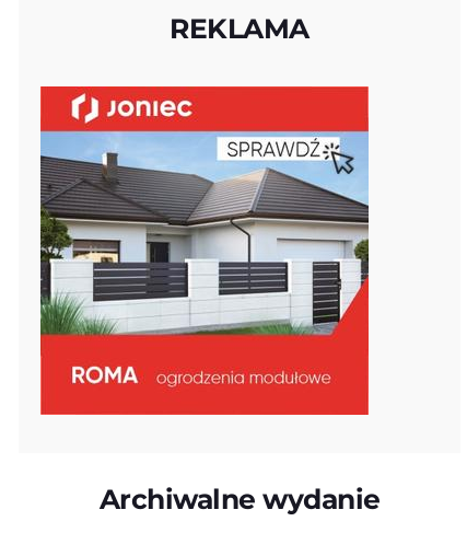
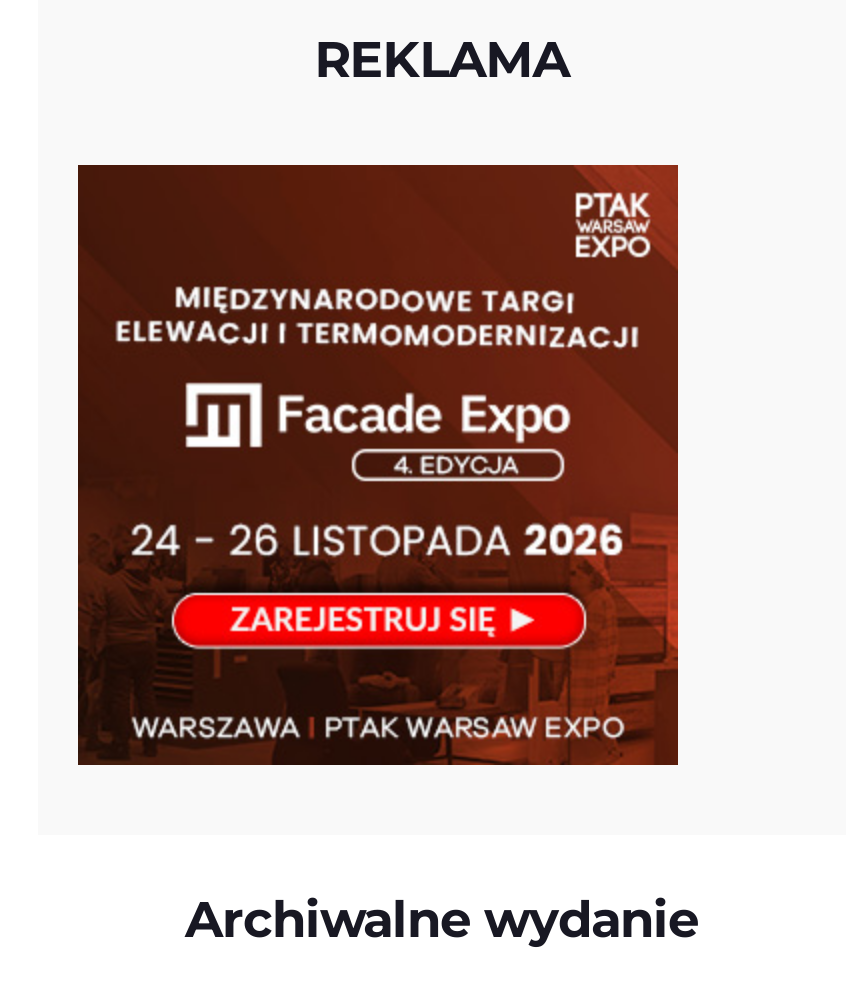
- [image]
+ [image]
